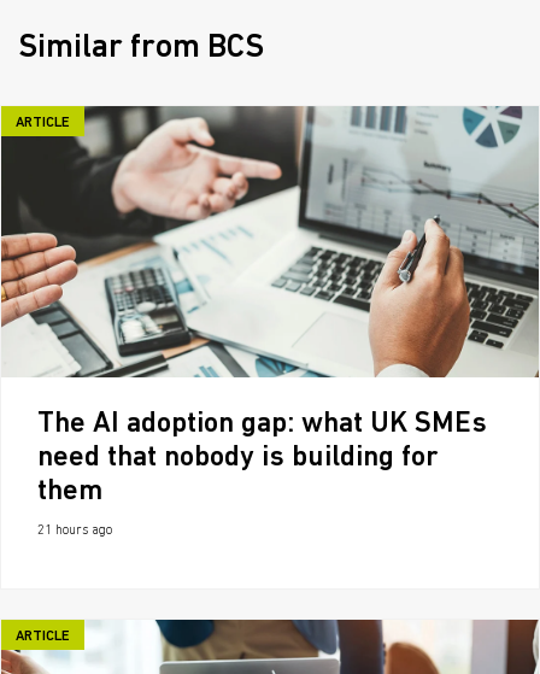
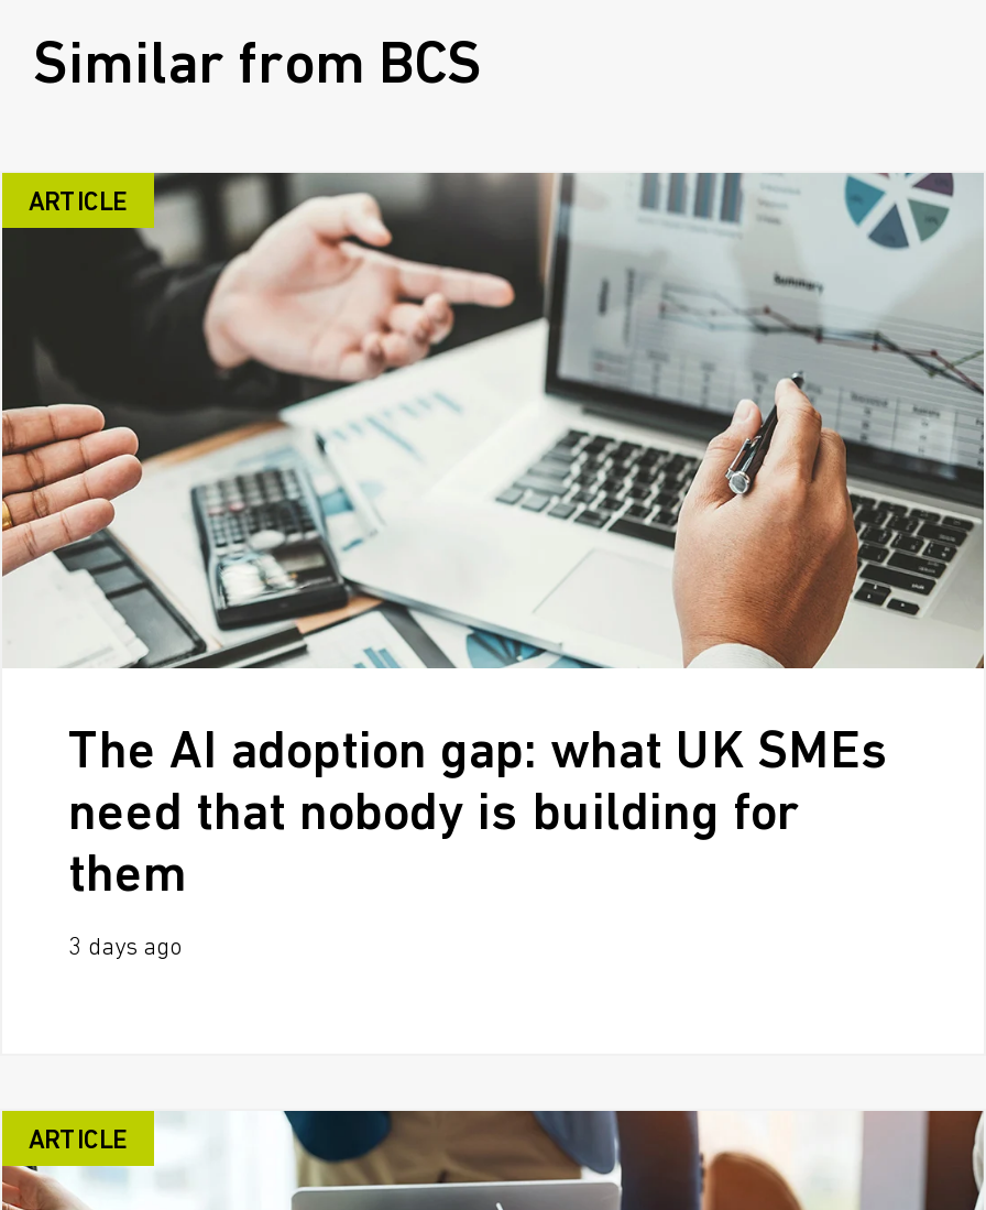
- 21 hours ago
+ 3 days ago
